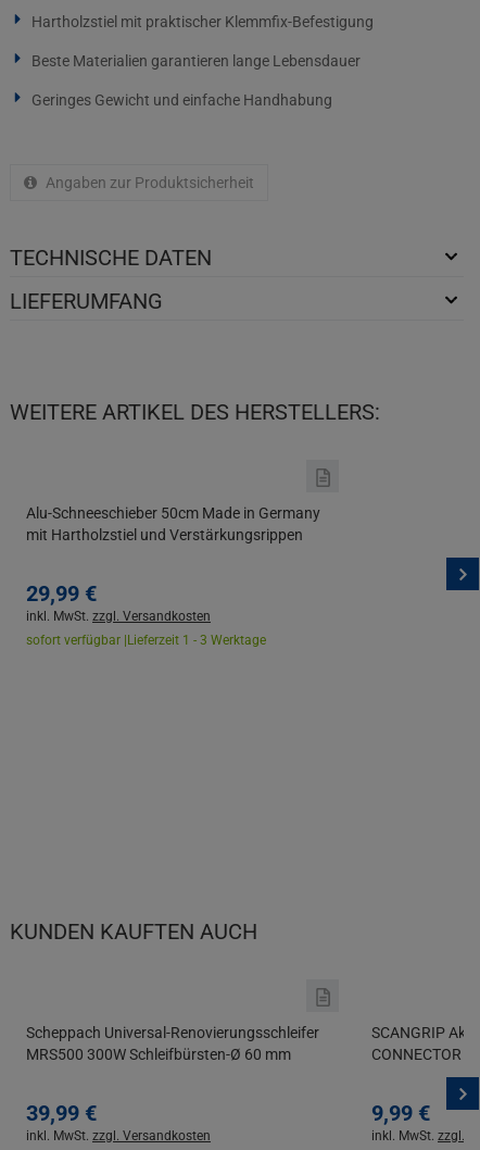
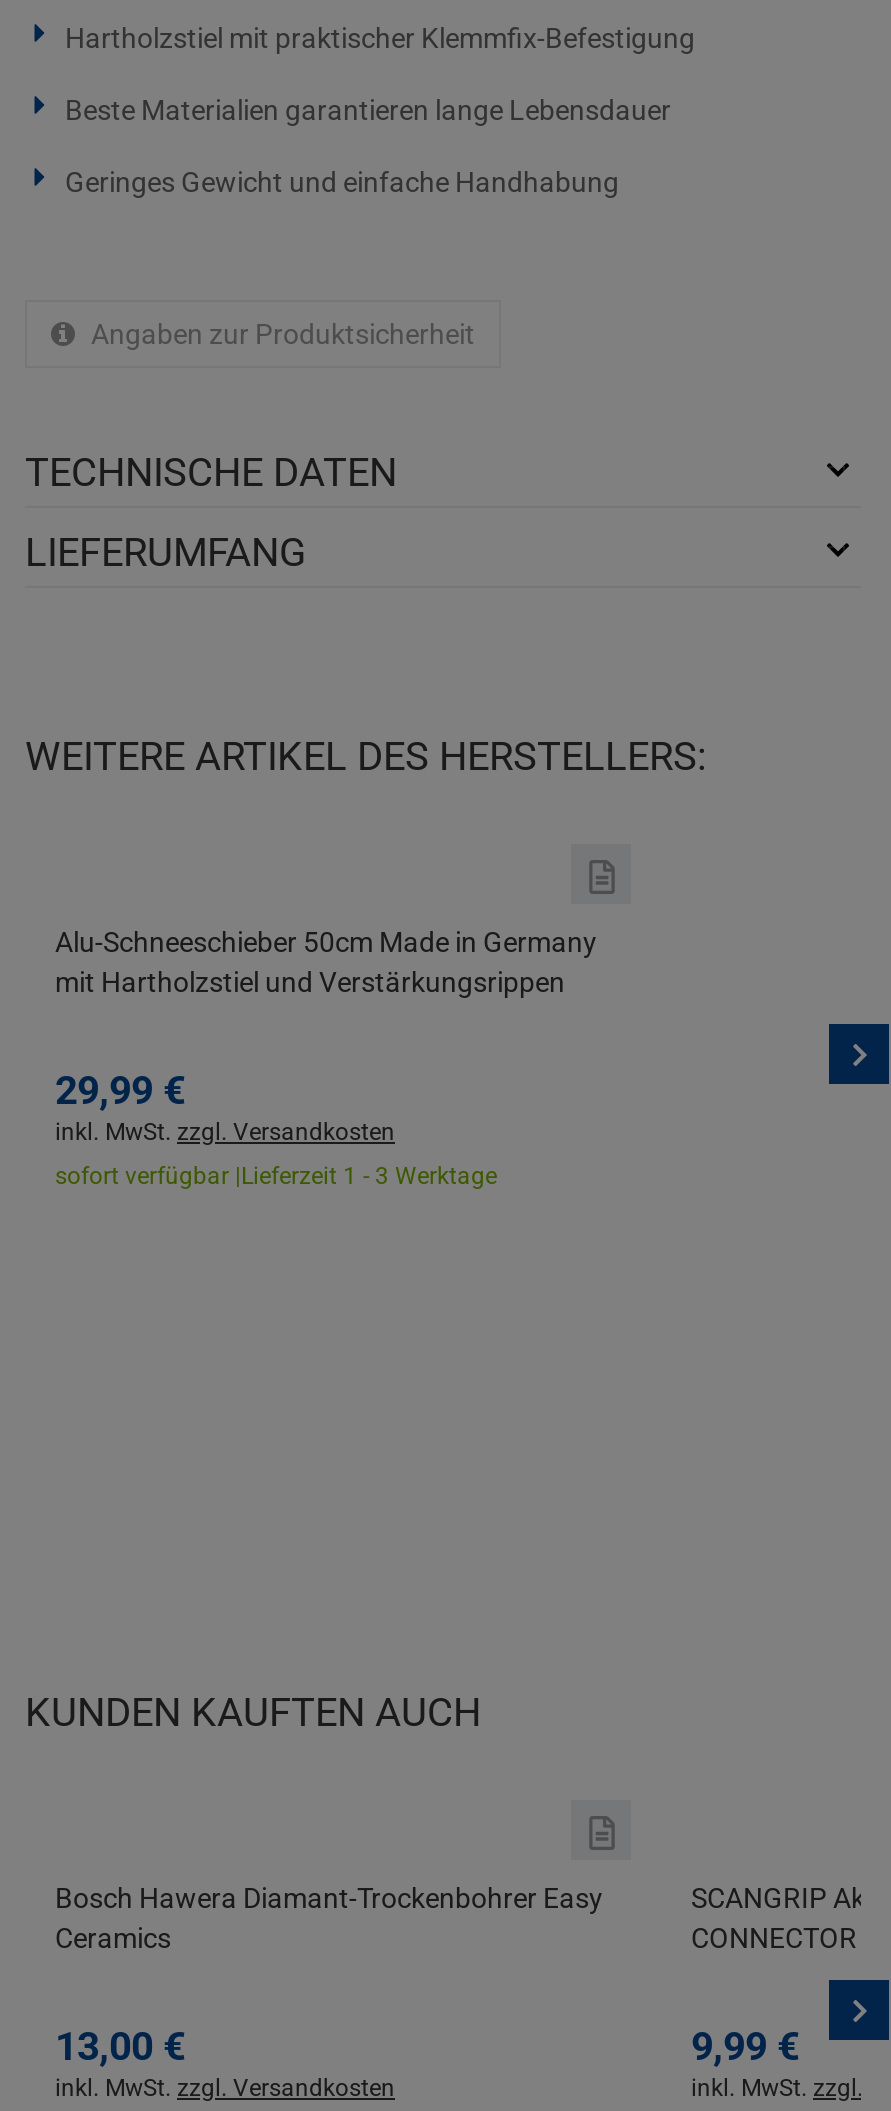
- Scheppach Universal-Renovierungsschleifer
- MRS500 300W Schleifbürsten-Ø 60 mm
+ Bosch Hawera Diamant-Trockenbohrer Easy
+ Ceramics

- 39,99 €
+ 13,00 €
